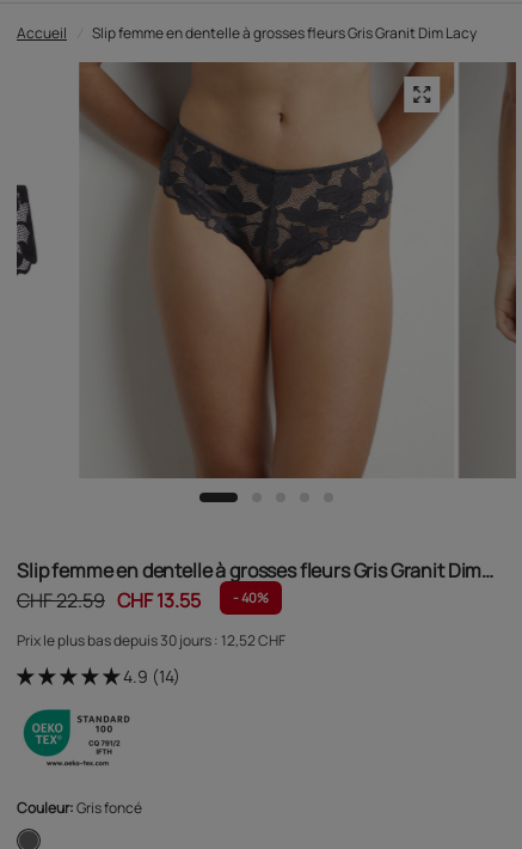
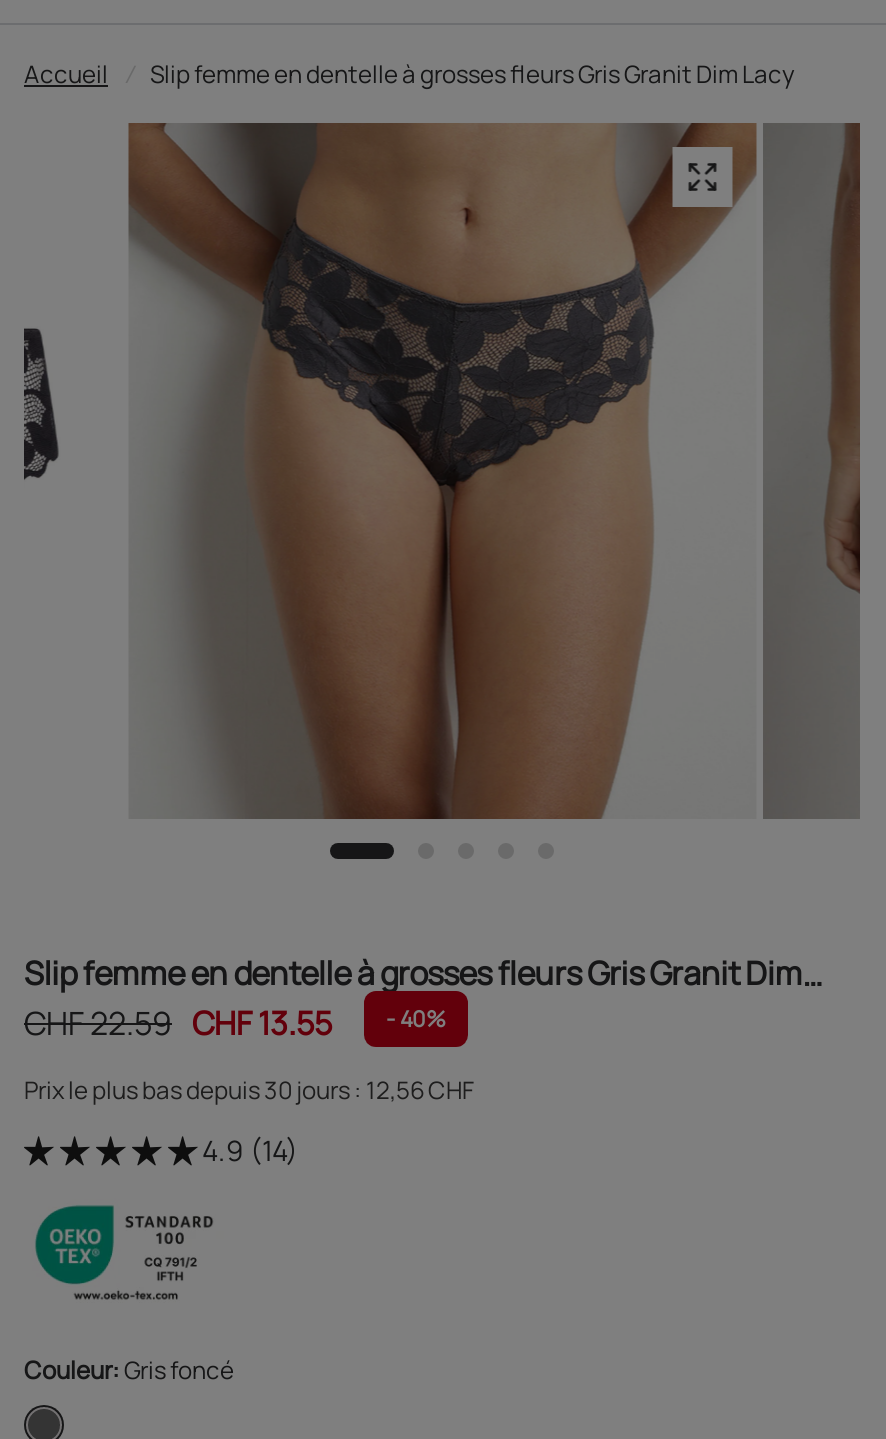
- Prix le plus bas depuis 30 jours : 12,52 CHF
+ Prix le plus bas depuis 30 jours : 12,56 CHF
